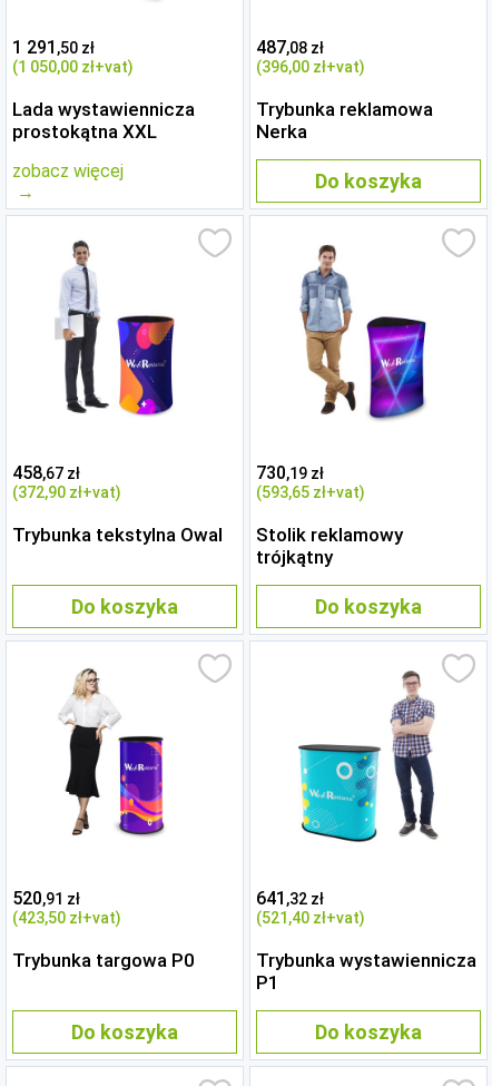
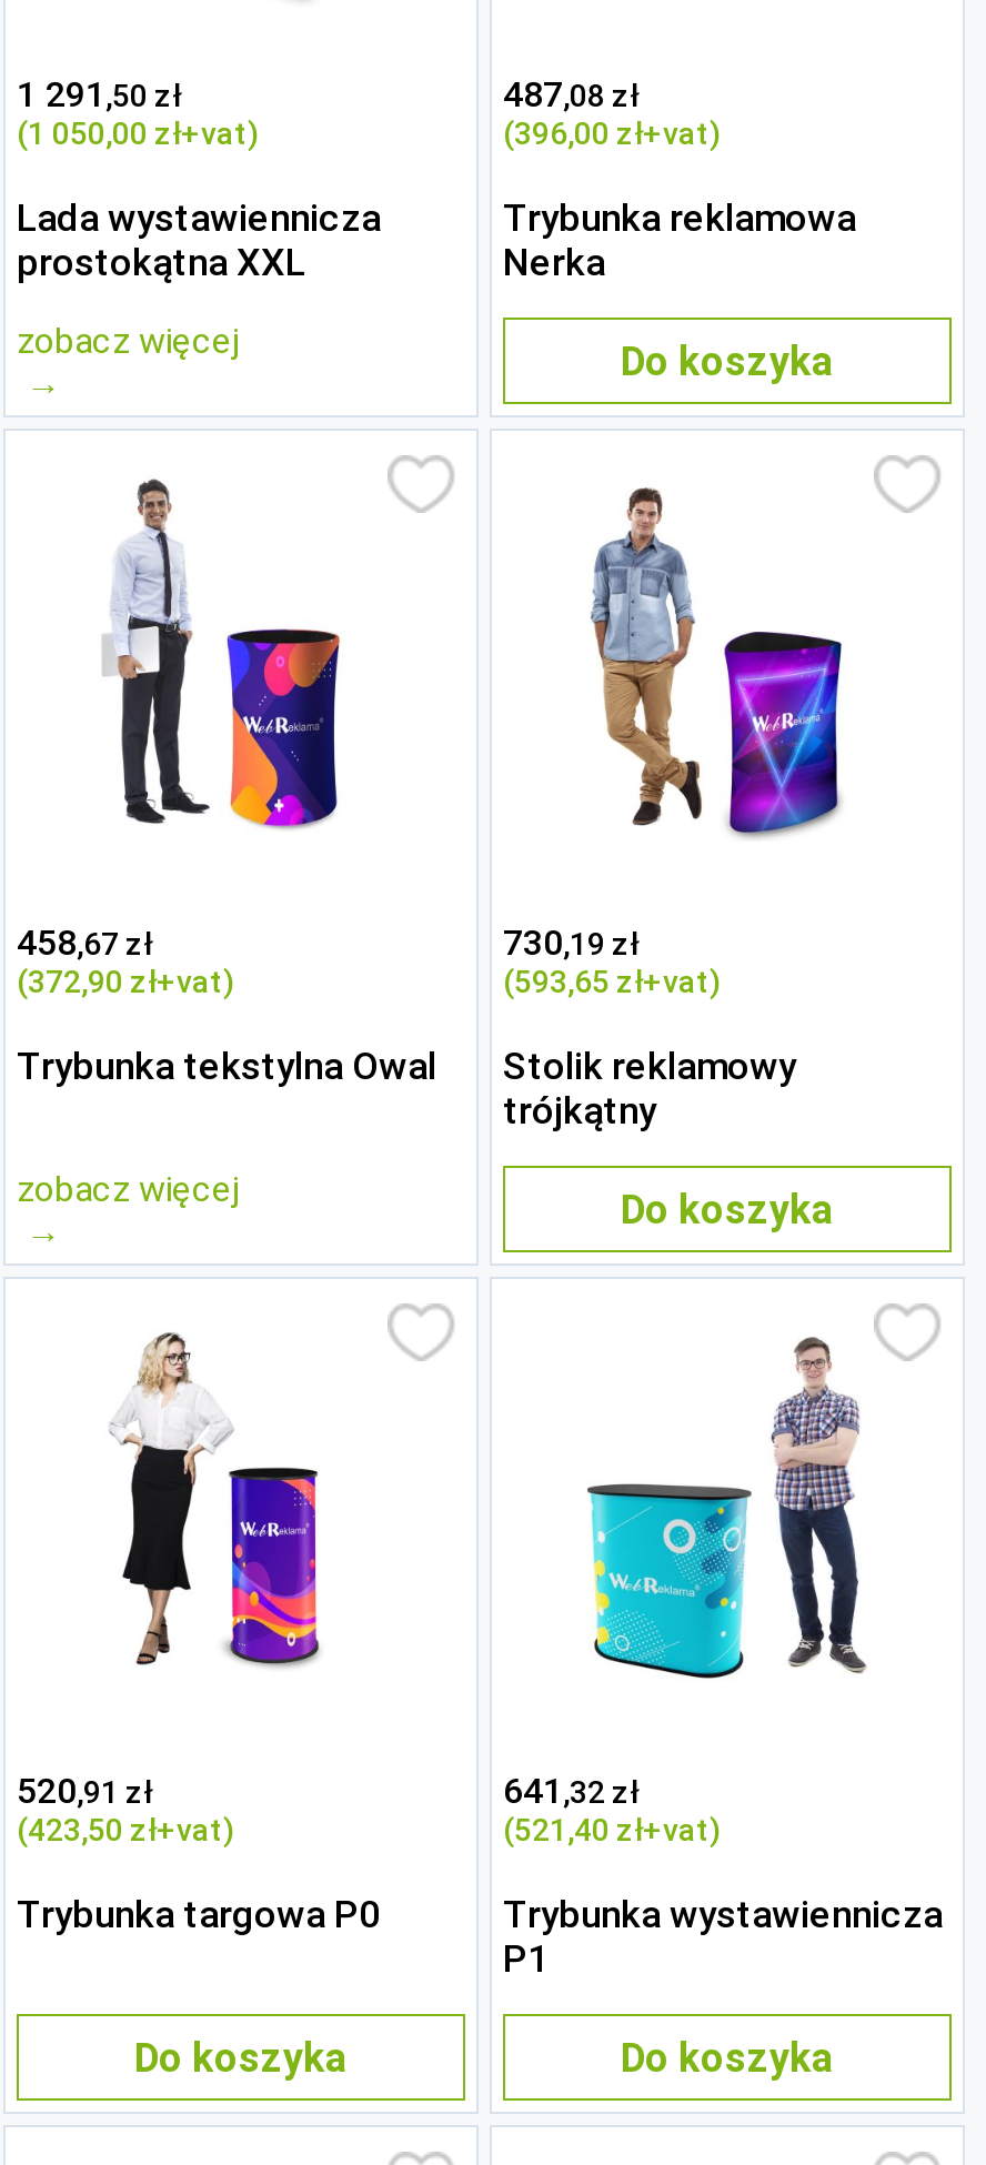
- Do koszyka
+ zobacz więcej
